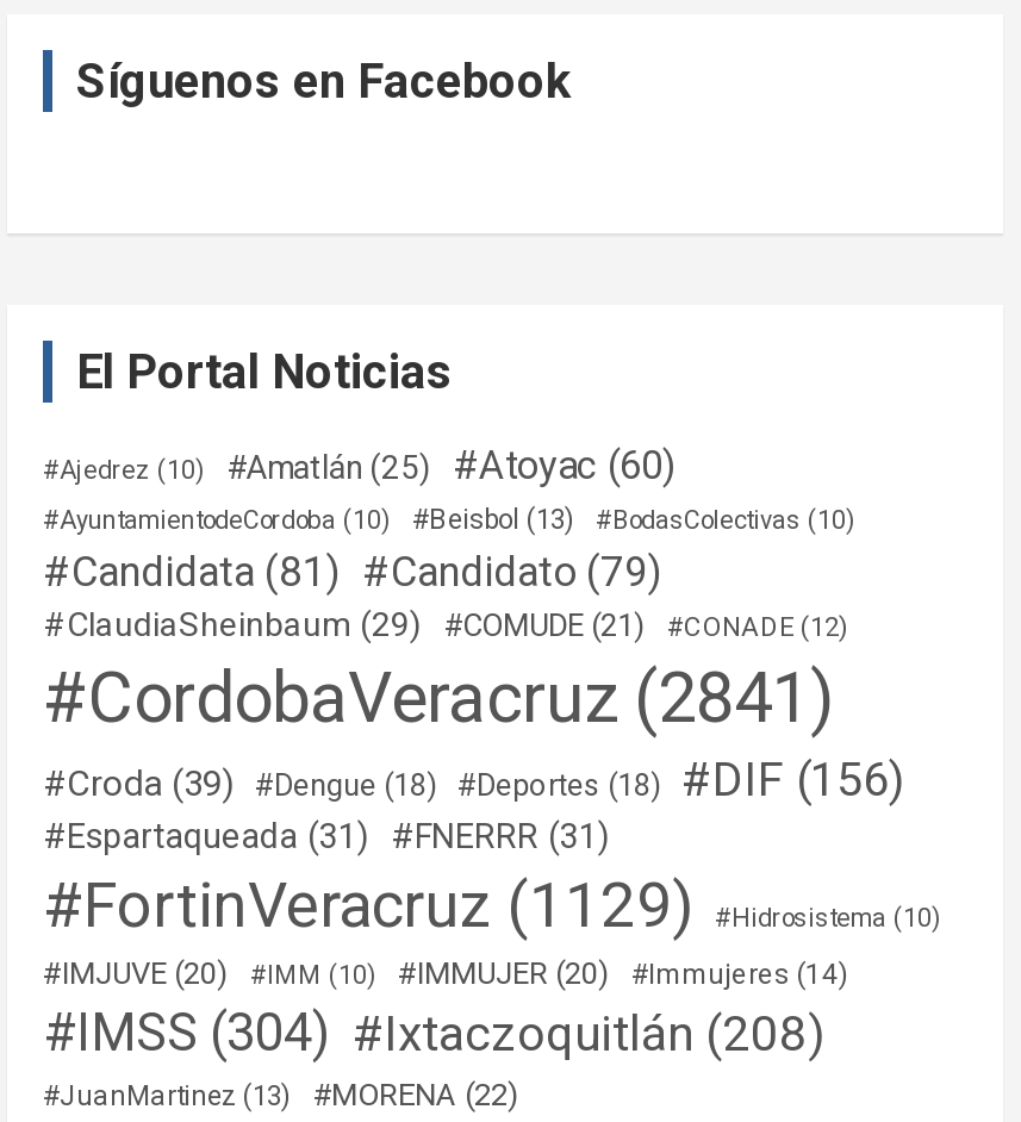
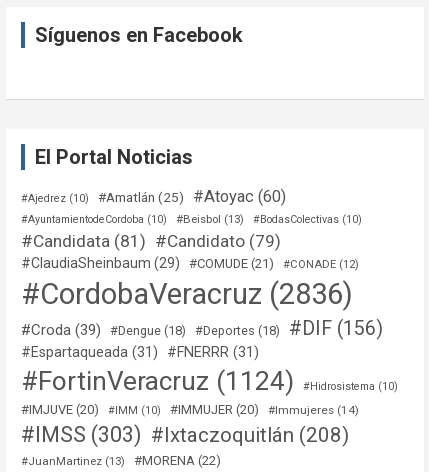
- #CordobaVeracruz (2841)
+ #CordobaVeracruz (2836)

- #FortinVeracruz (1129)
+ #FortinVeracruz (1124)

- #IMSS (304) #Ixtaczoquitlán (208)
+ #IMSS (303) #Ixtaczoquitlán (208)
